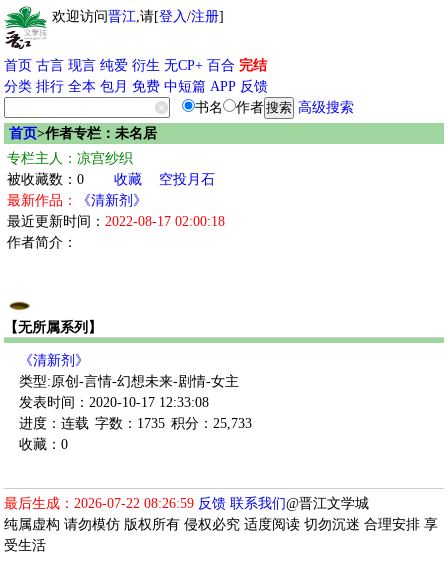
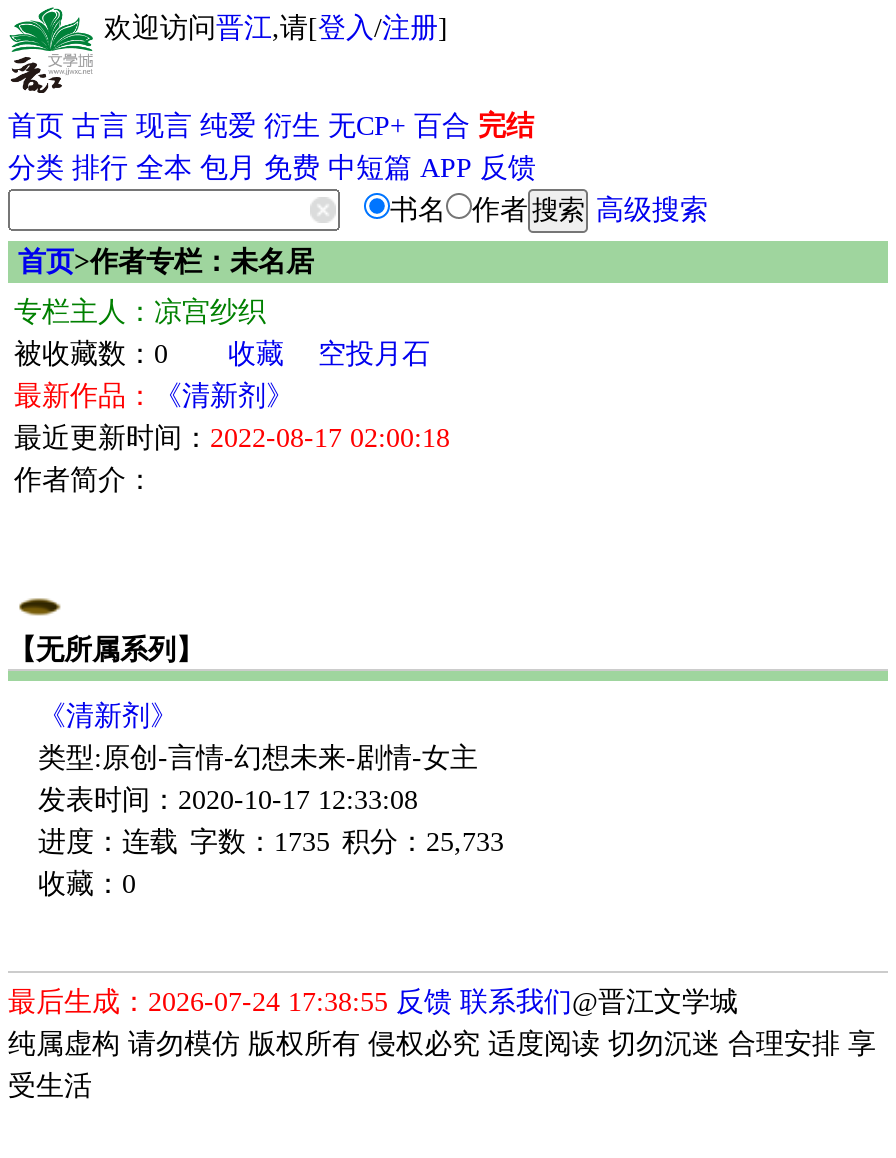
- 最后生成：2026-07-22 08:26:59 反馈 联系我们@晋江文学城
+ 最后生成：2026-07-24 17:38:55 反馈 联系我们@晋江文学城
